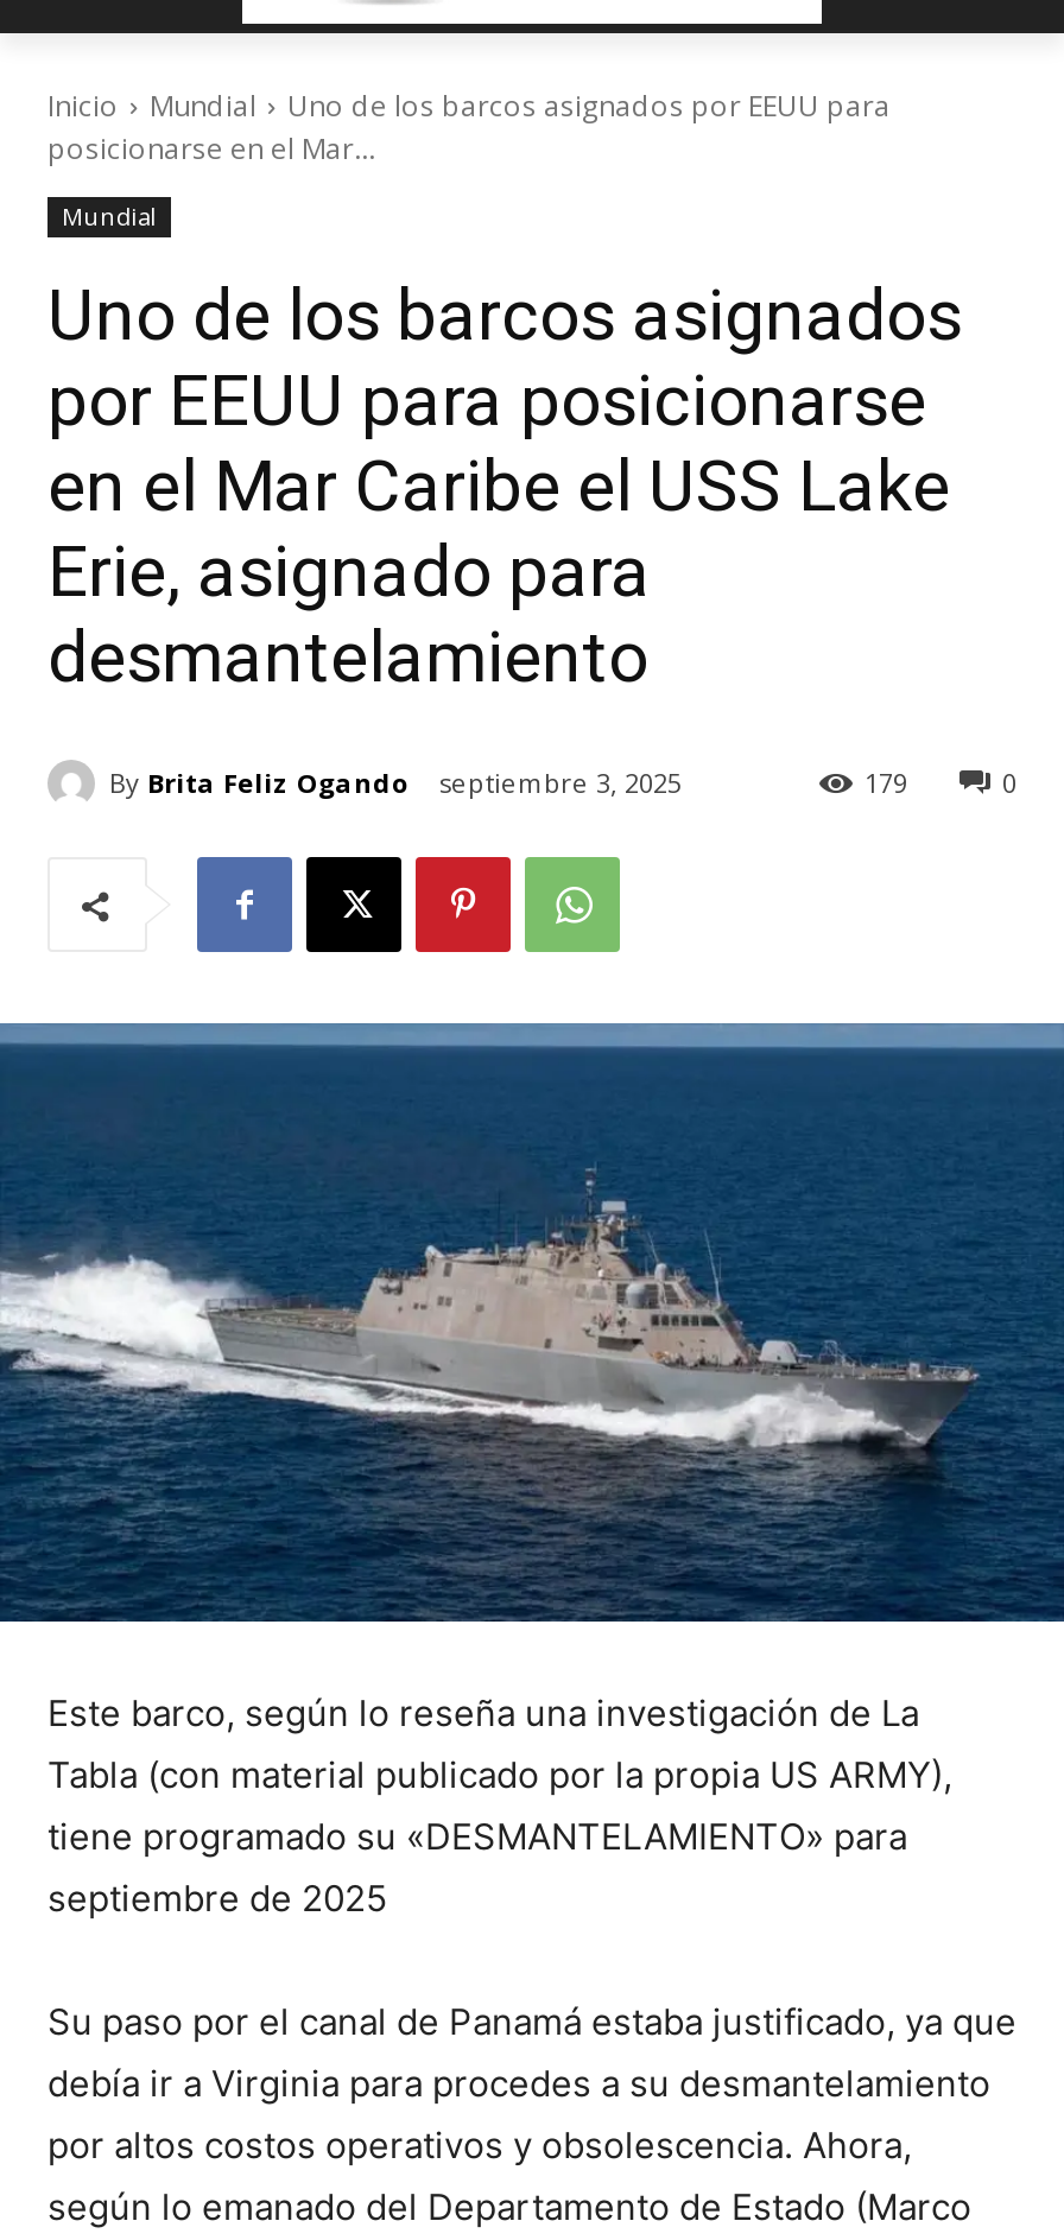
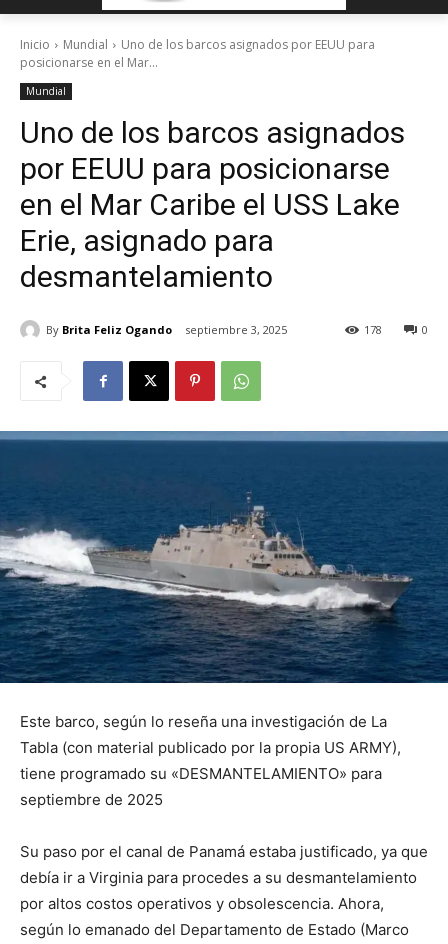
- 179
+ 178
